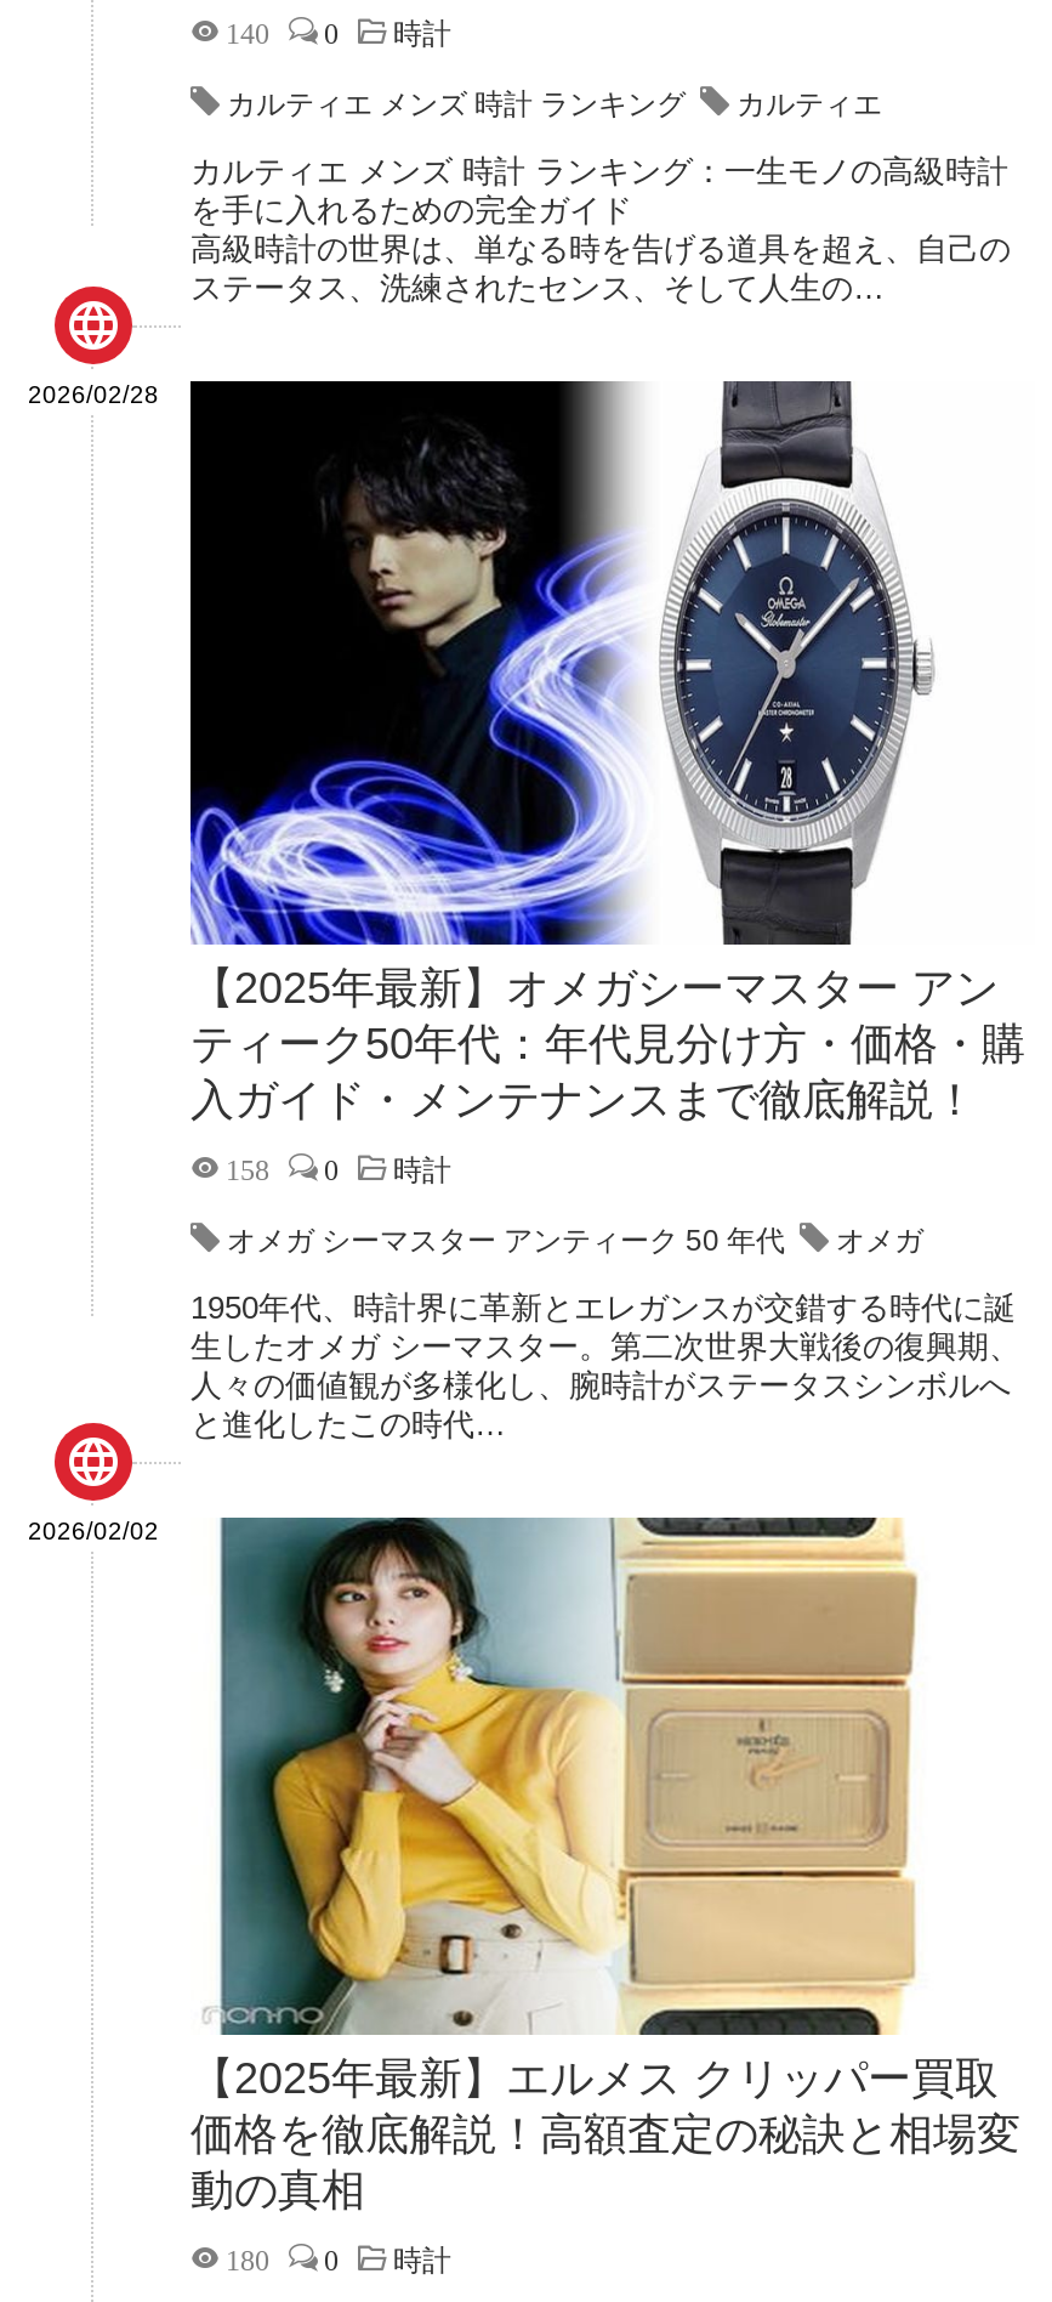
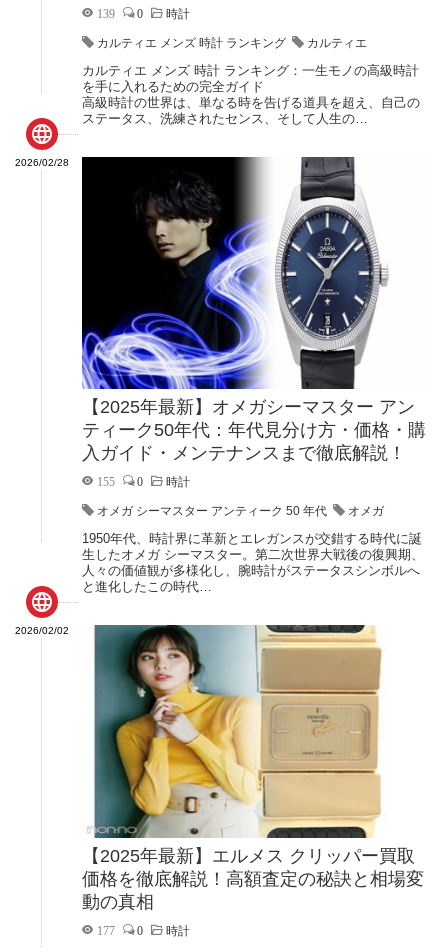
- 140 0 時計
+ 139 0 時計

- 158 0 時計
+ 155 0 時計

- 180 0 時計
+ 177 0 時計
